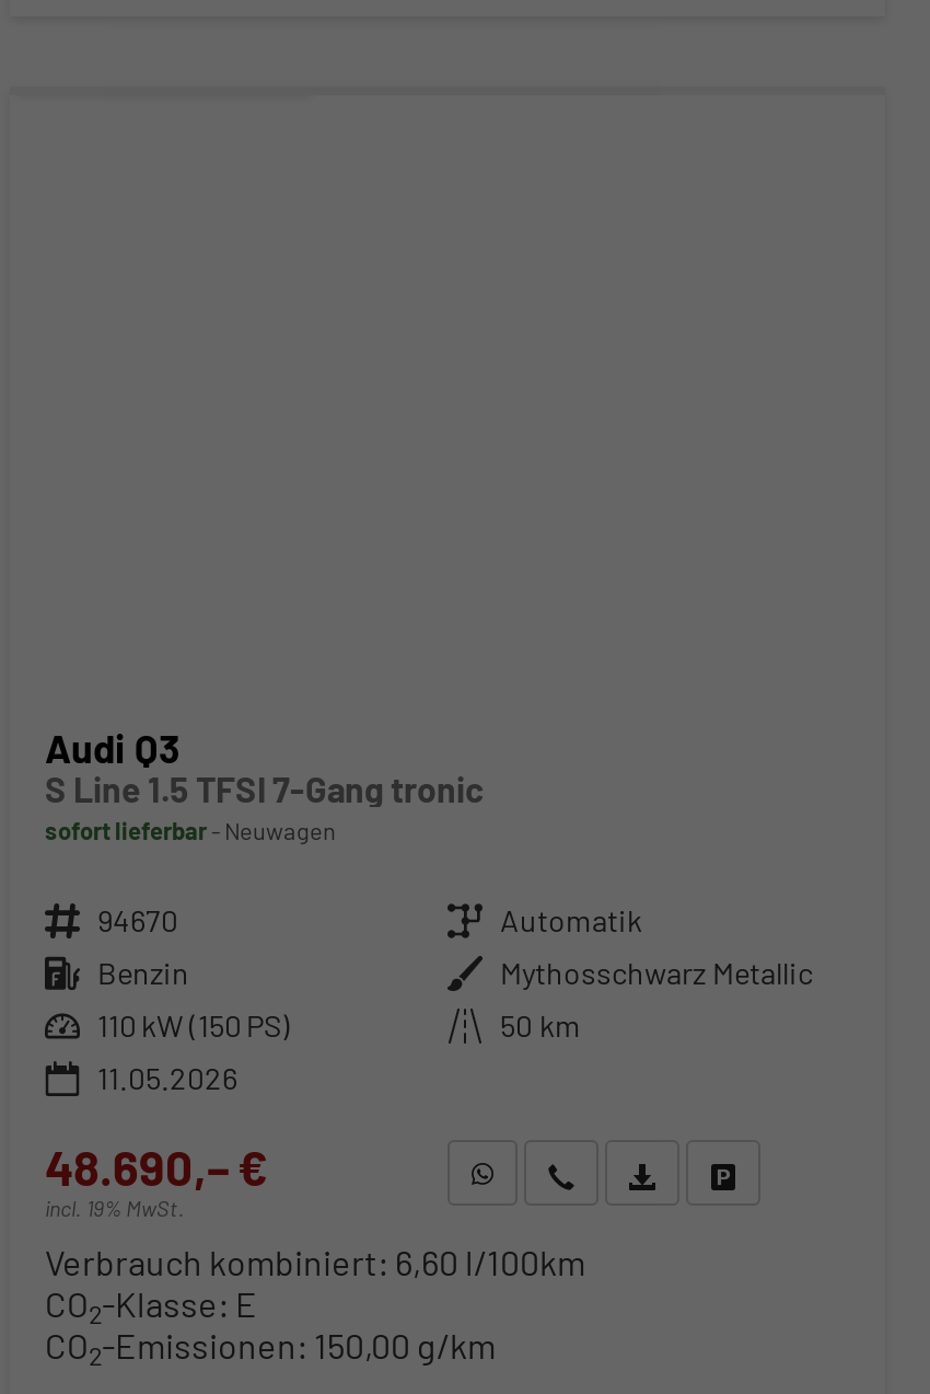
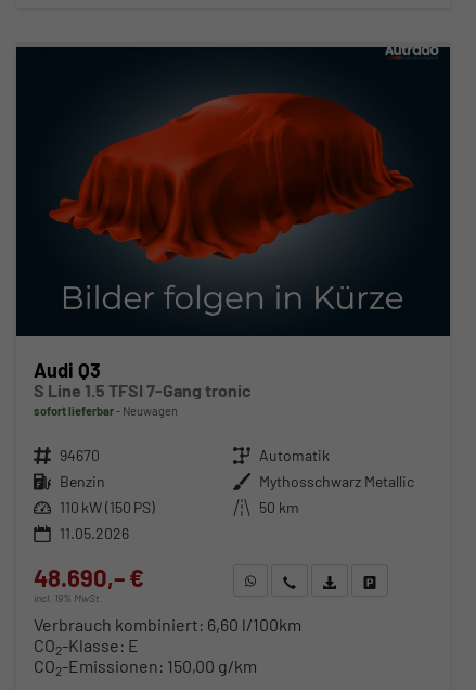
+ [image]
